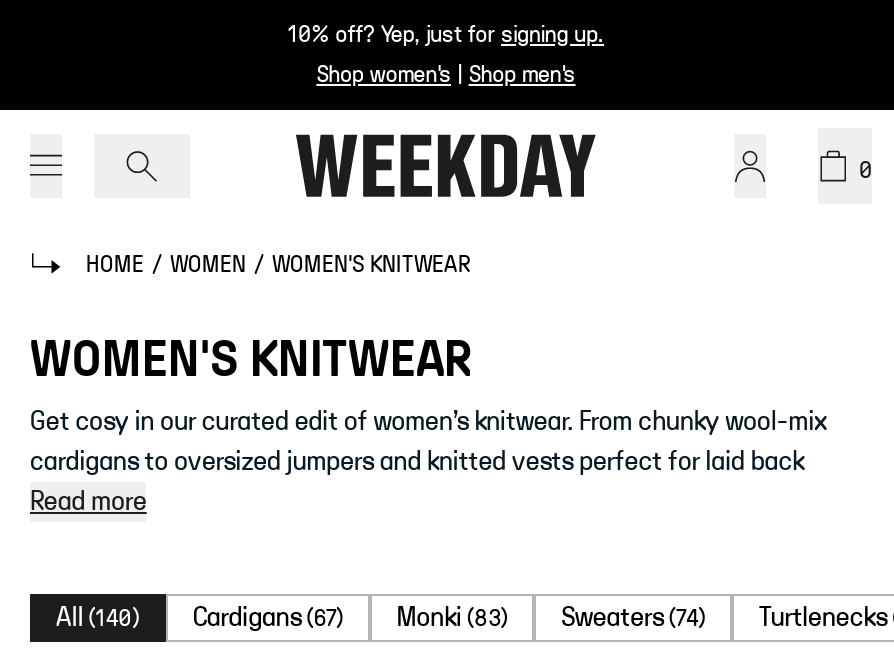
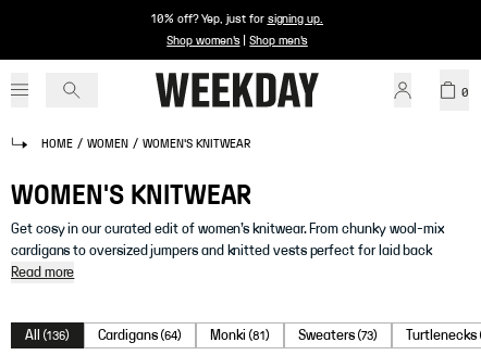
- All (140)
+ All (136)

- Cardigans (67)
+ Cardigans (64)

- Monki (83)
+ Monki (81)

- Sweaters (74)
+ Sweaters (73)
